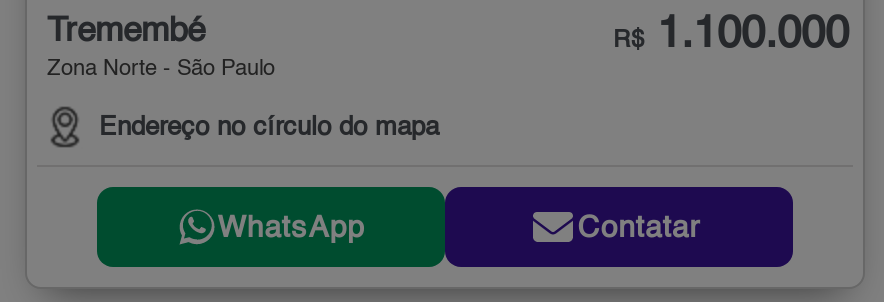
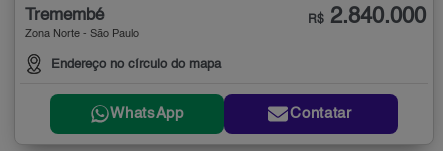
- R$1.100.000
+ R$2.840.000
